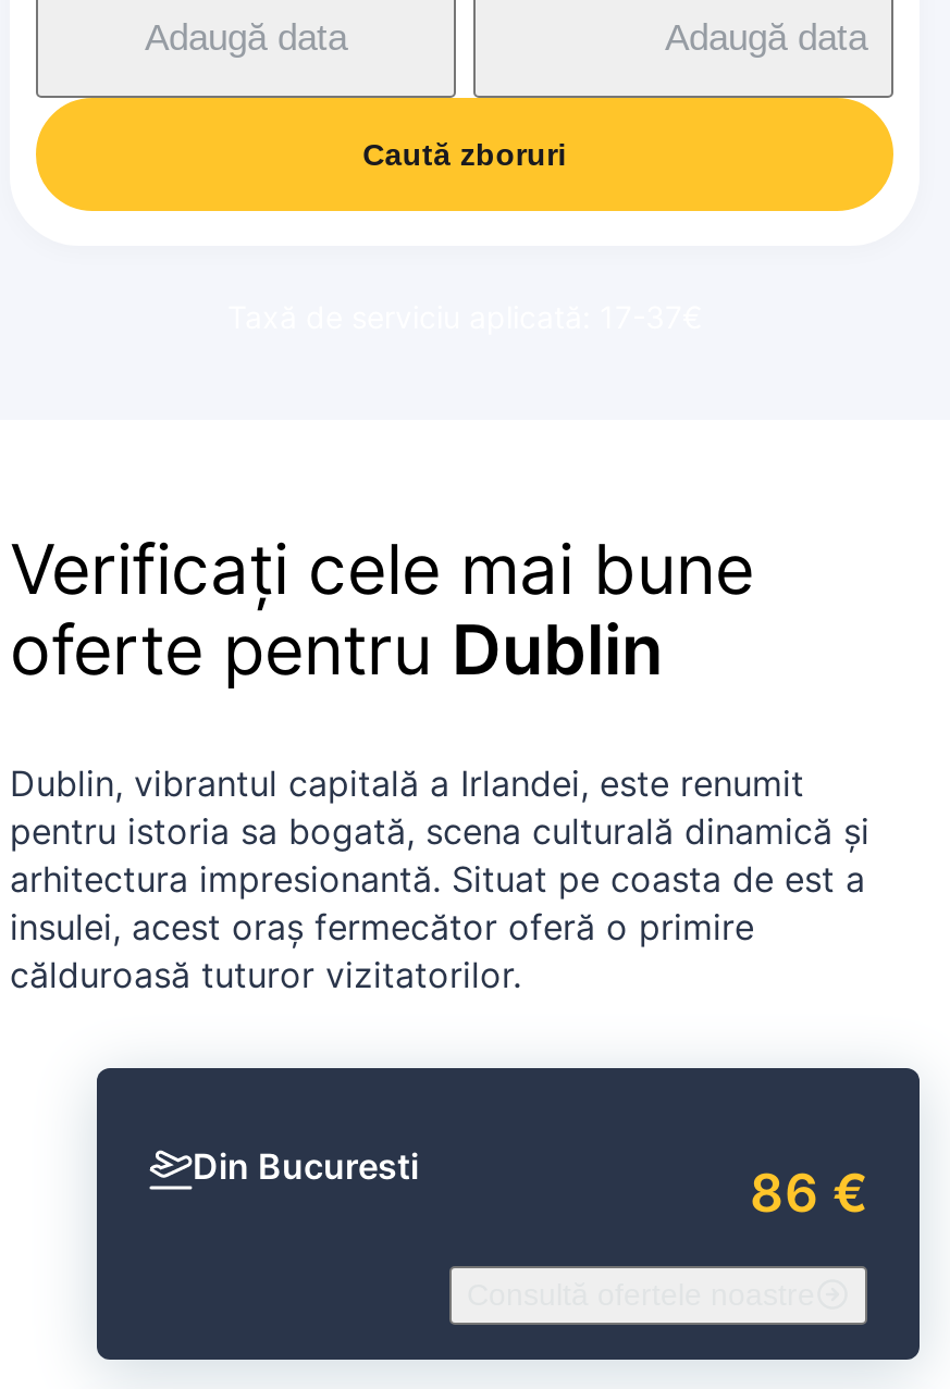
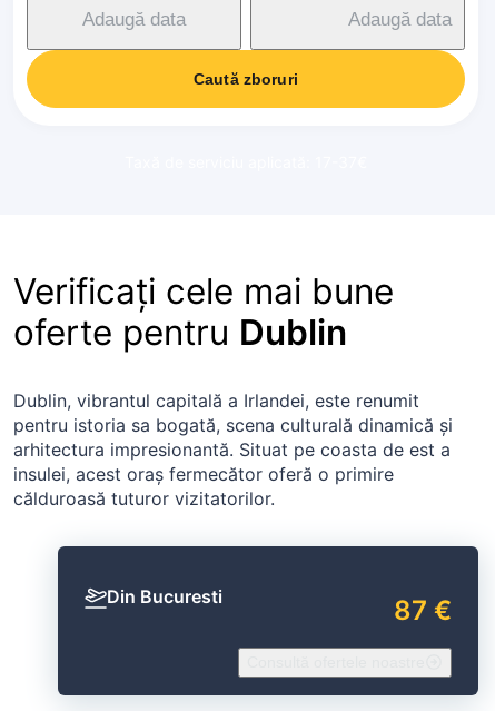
- 86 €
+ 87 €
